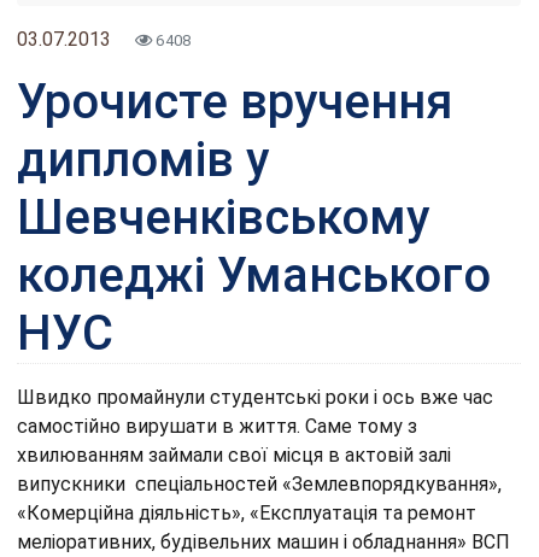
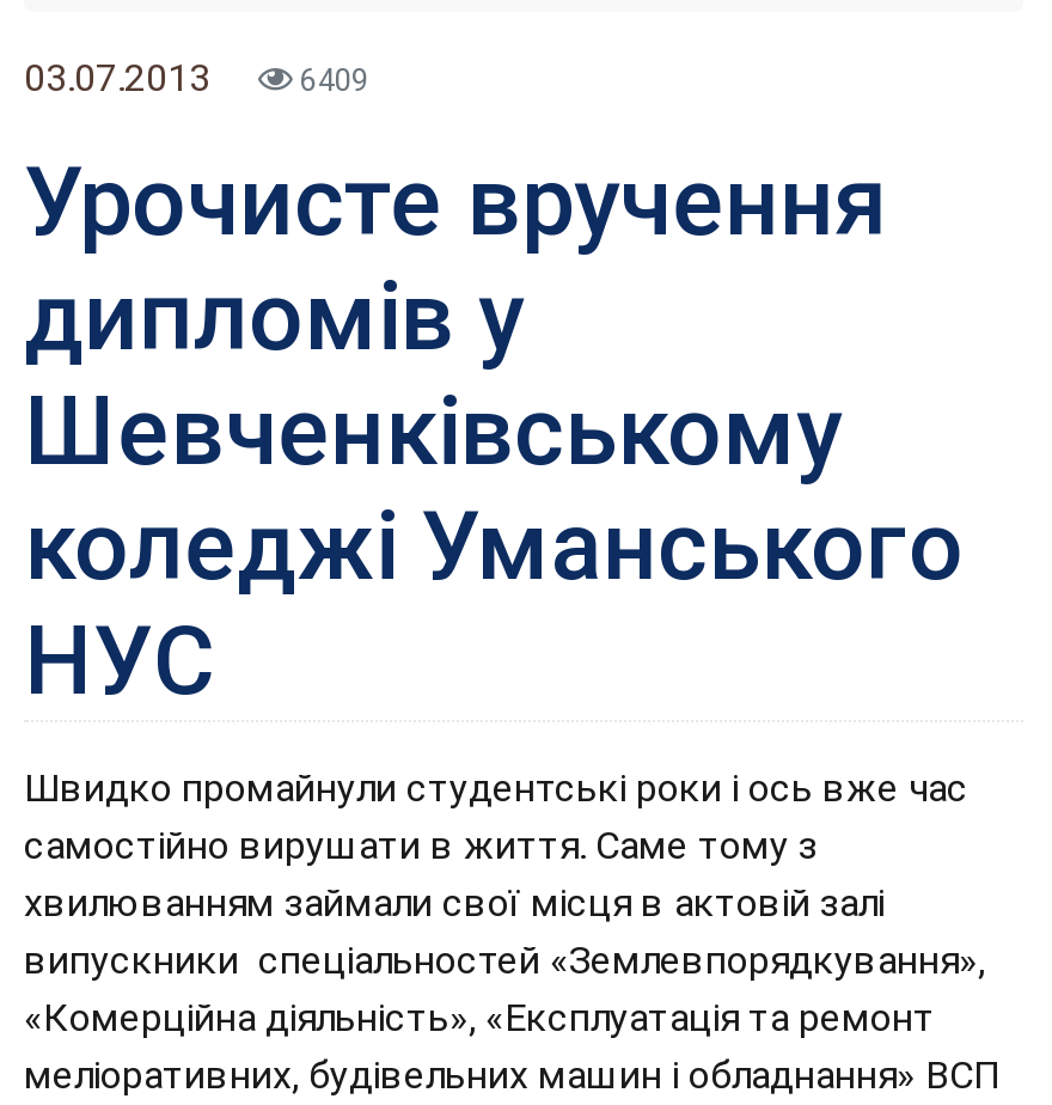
- 03.07.2013 6408
+ 03.07.2013 6409
